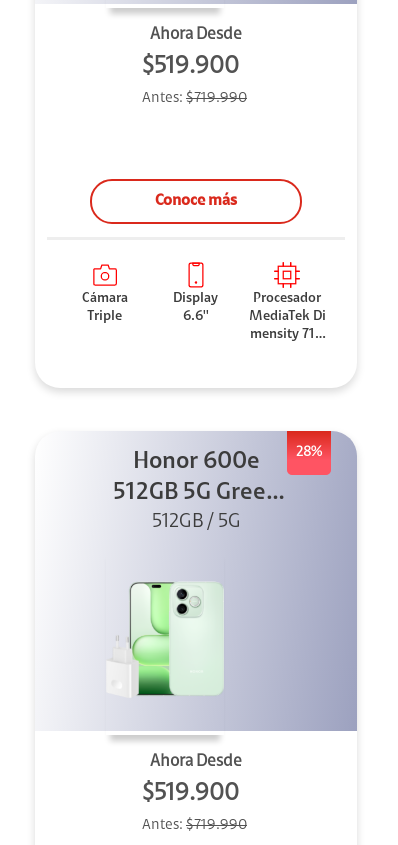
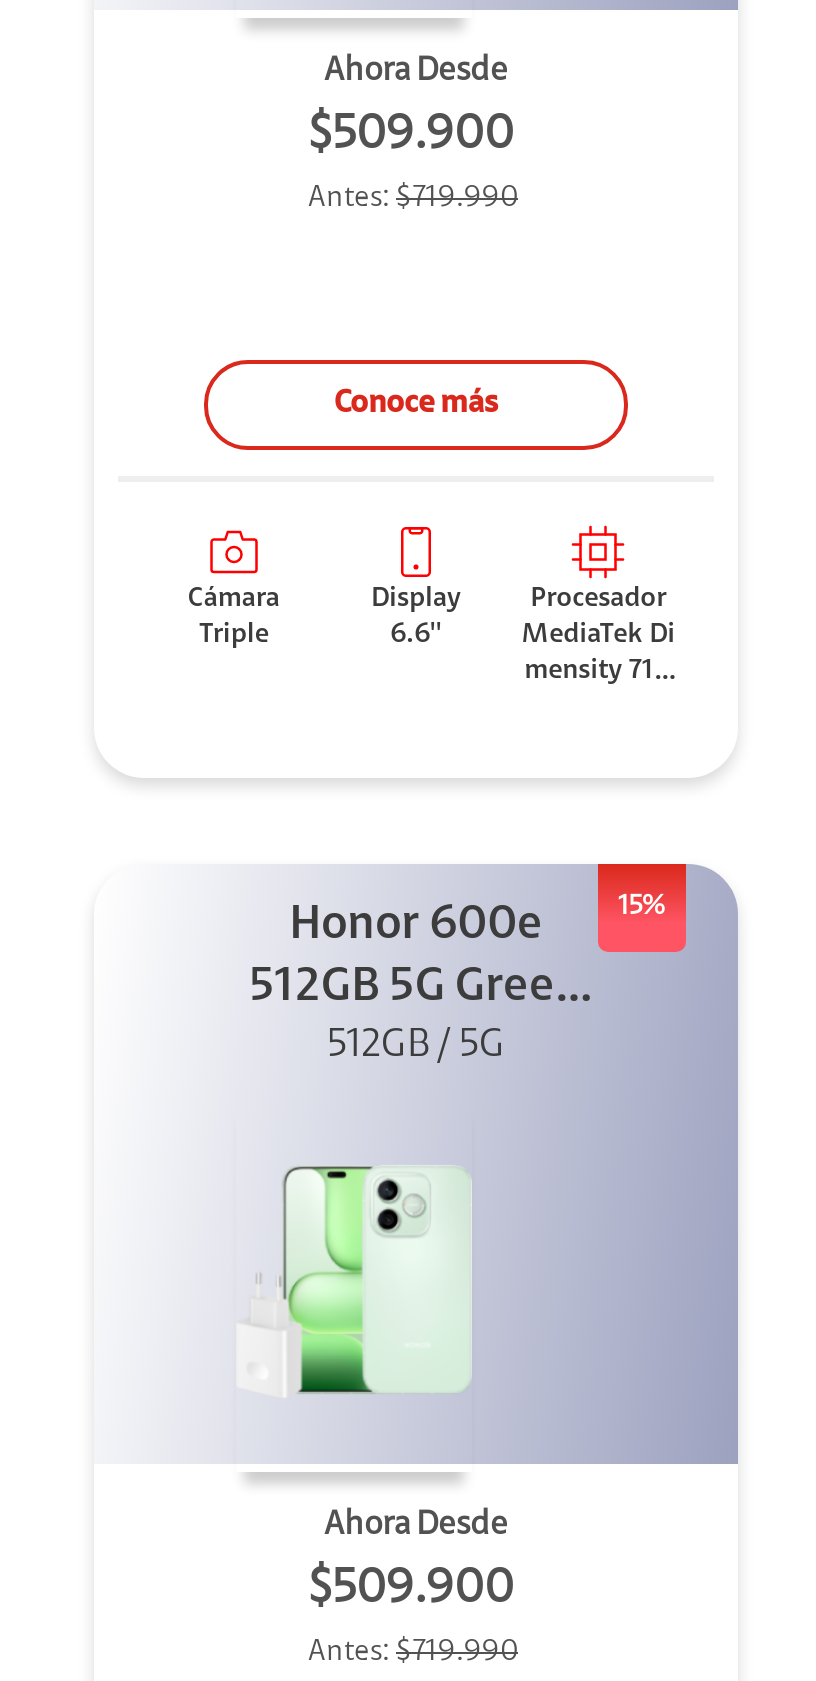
- $519.900
+ $509.900

- 28%
+ 15%

- $519.900
+ $509.900
